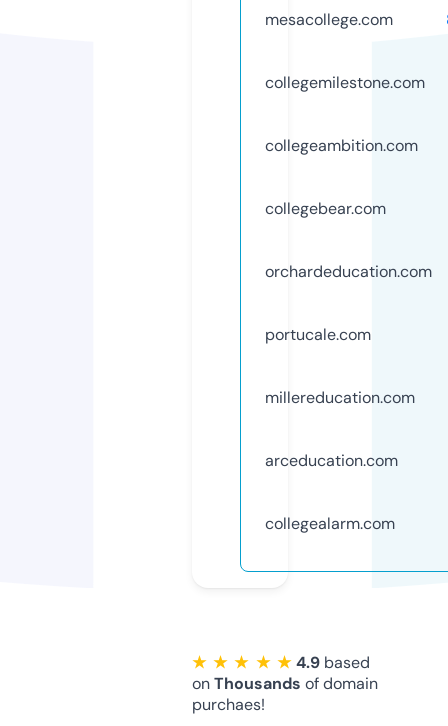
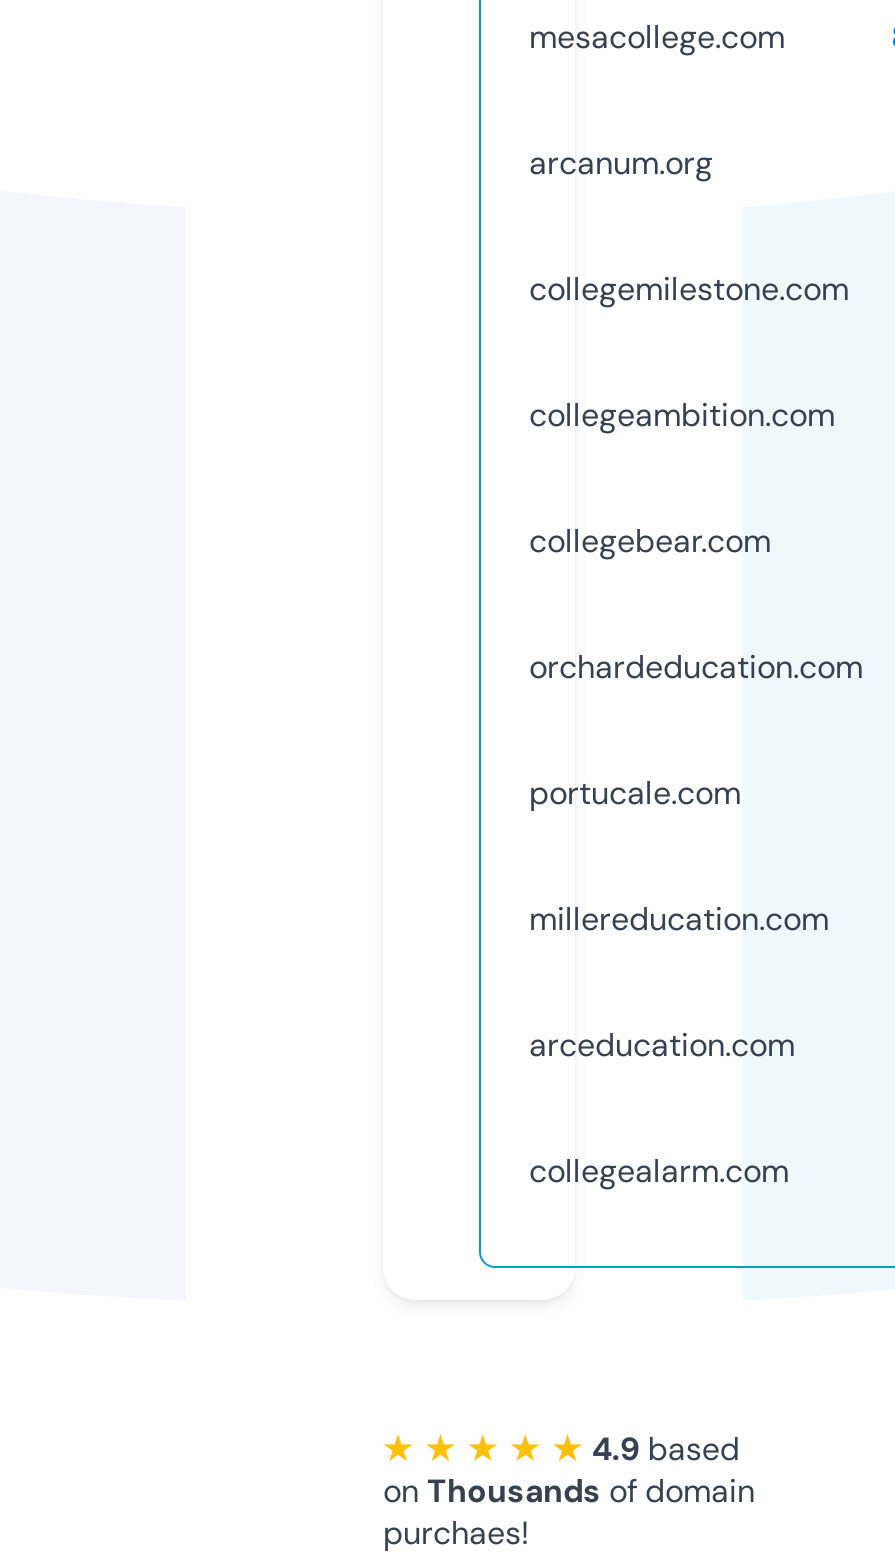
+ arcanum.org
